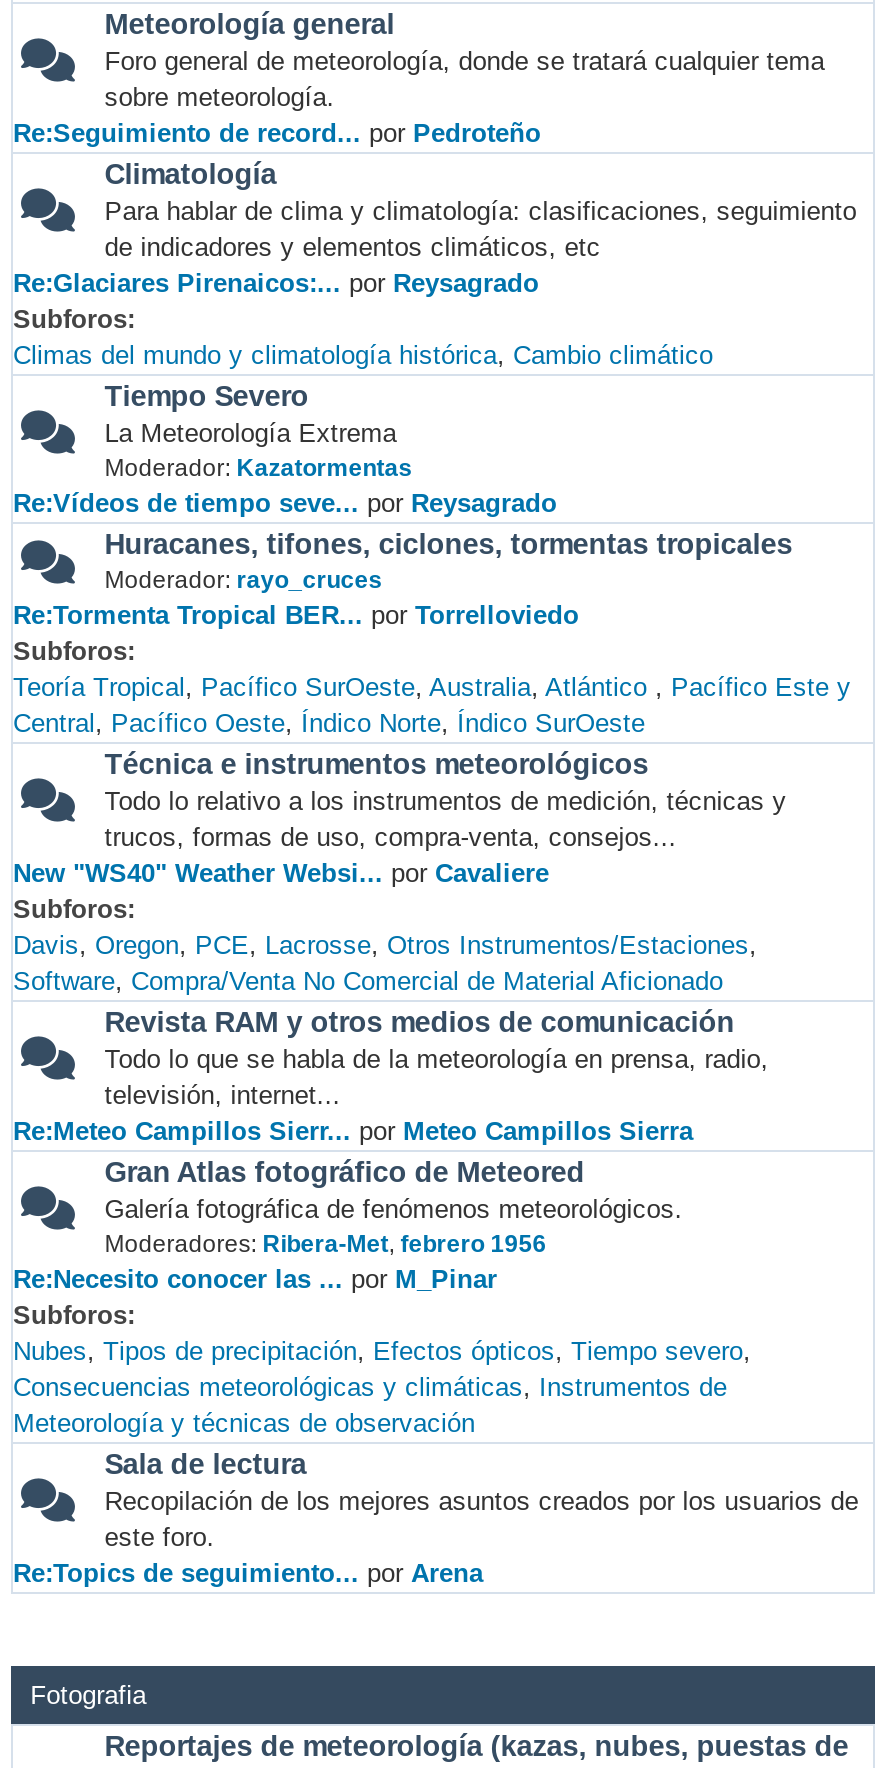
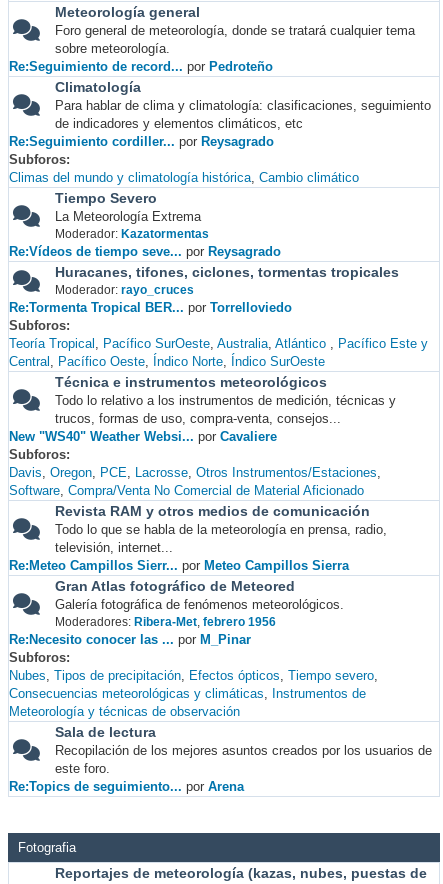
- Re:Glaciares Pirenaicos:... por Reysagrado
+ Re:Seguimiento cordiller... por Reysagrado
